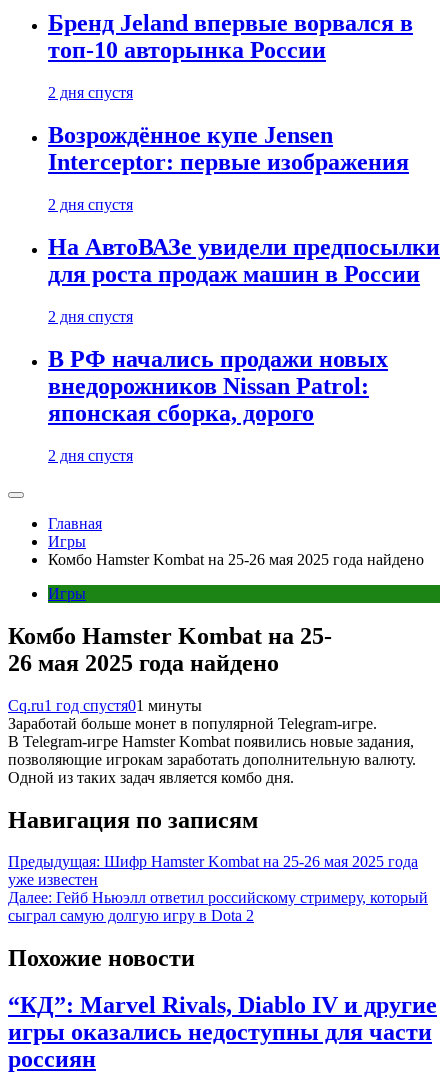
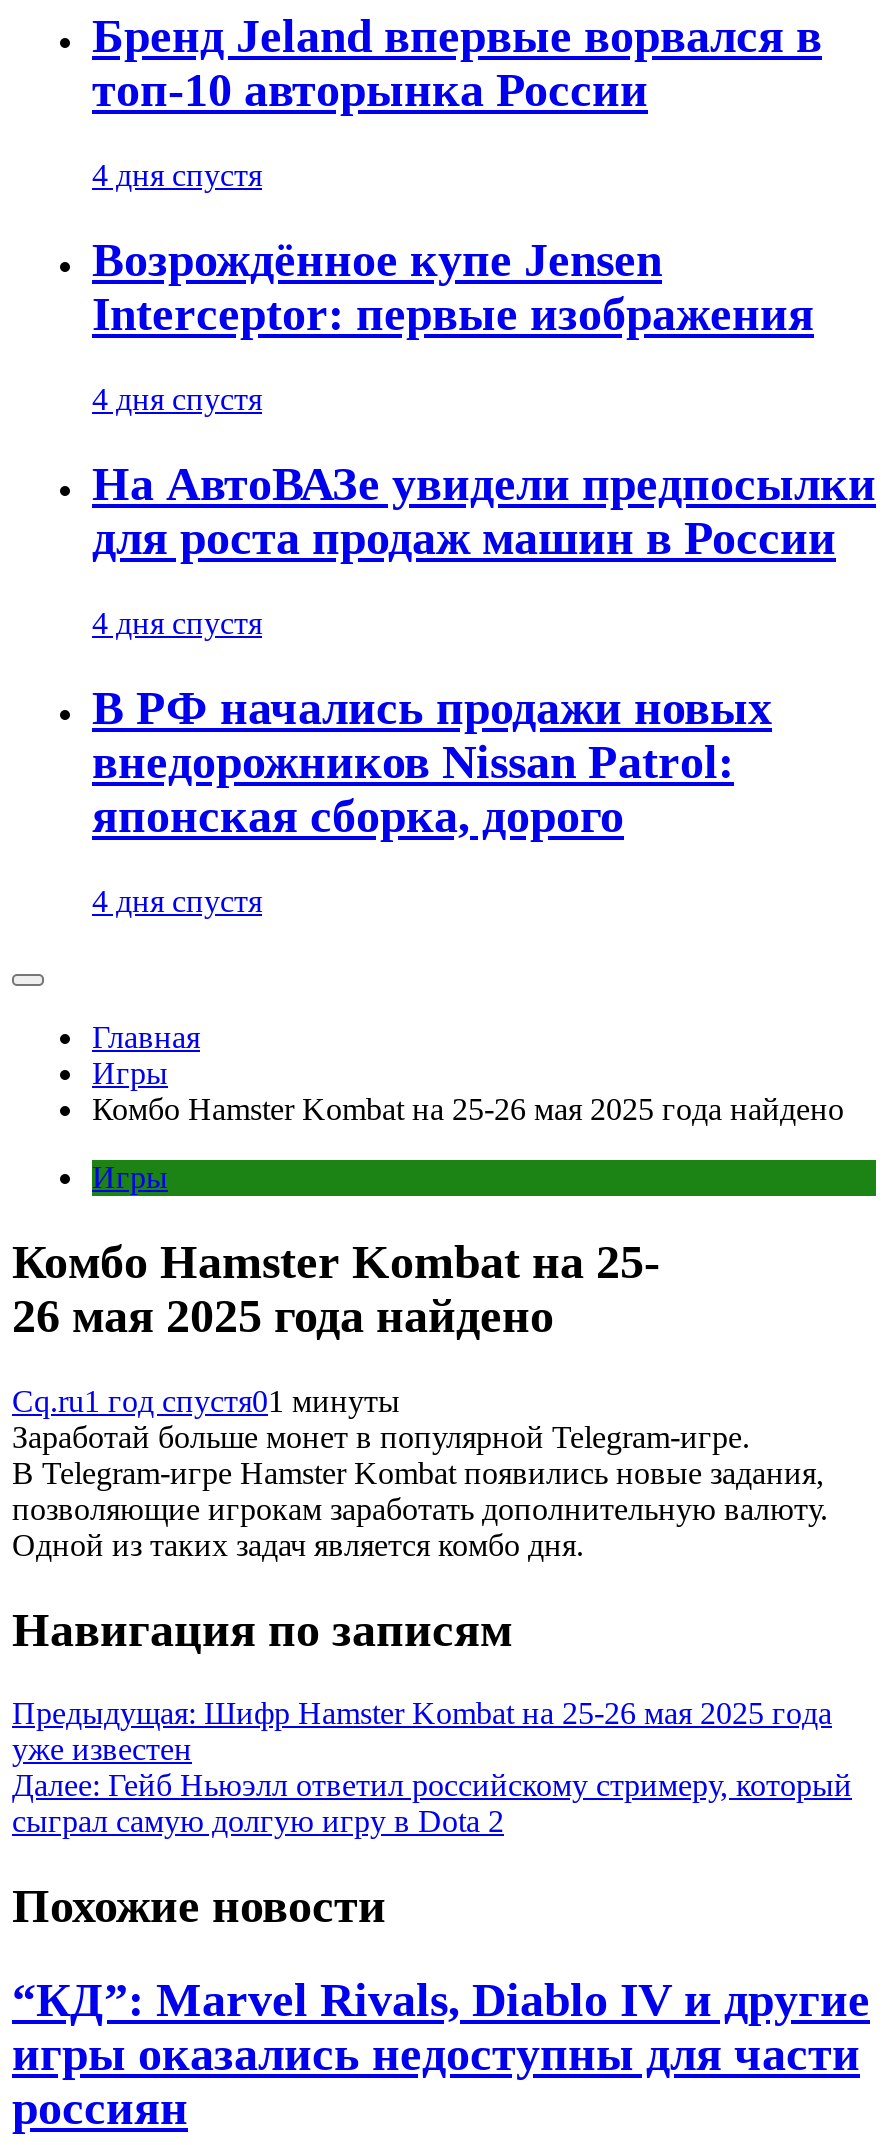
- 2 дня спустя
+ 4 дня спустя

- 2 дня спустя
+ 4 дня спустя

- 2 дня спустя
+ 4 дня спустя

- 2 дня спустя
+ 4 дня спустя
